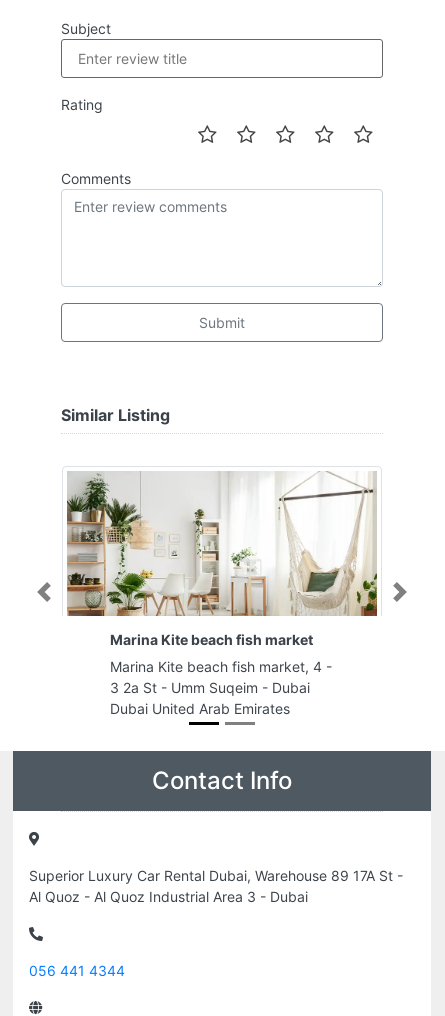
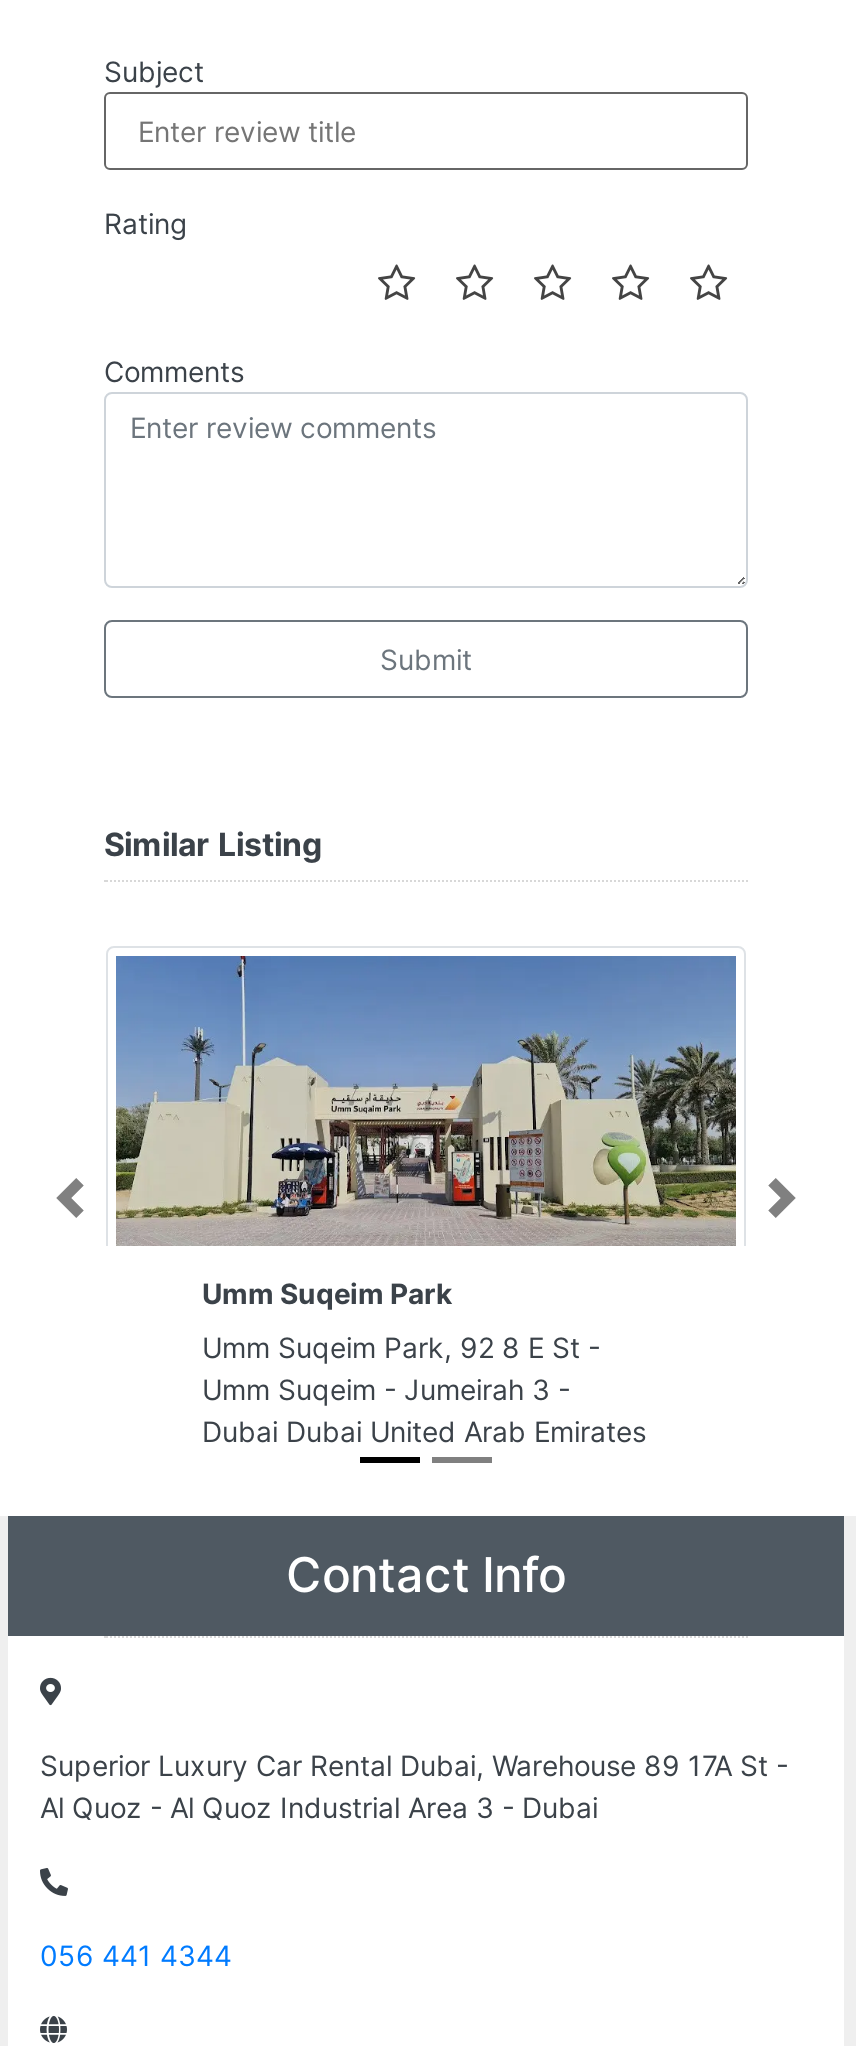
- [image]
- Marina Kite beach fish market
+ [image]
+ Umm Suqeim Park

- Marina Kite beach fish market, 4 -
- 3 2a St - Umm Suqeim - Dubai
- Dubai United Arab Emirates
+ Umm Suqeim Park, 92 8 E St -
+ Umm Suqeim - Jumeirah 3 -
+ Dubai Dubai United Arab Emirates
